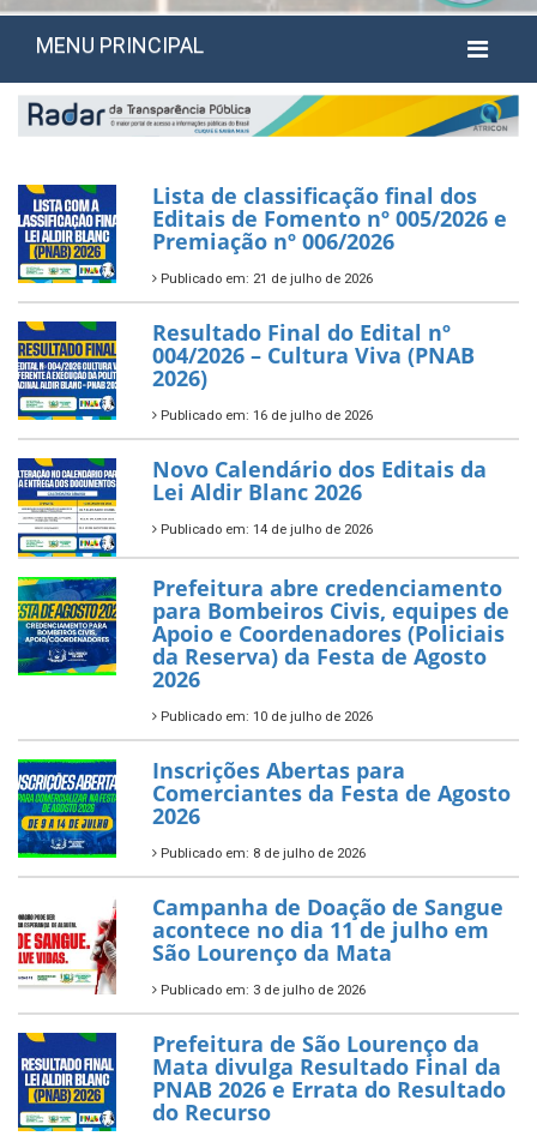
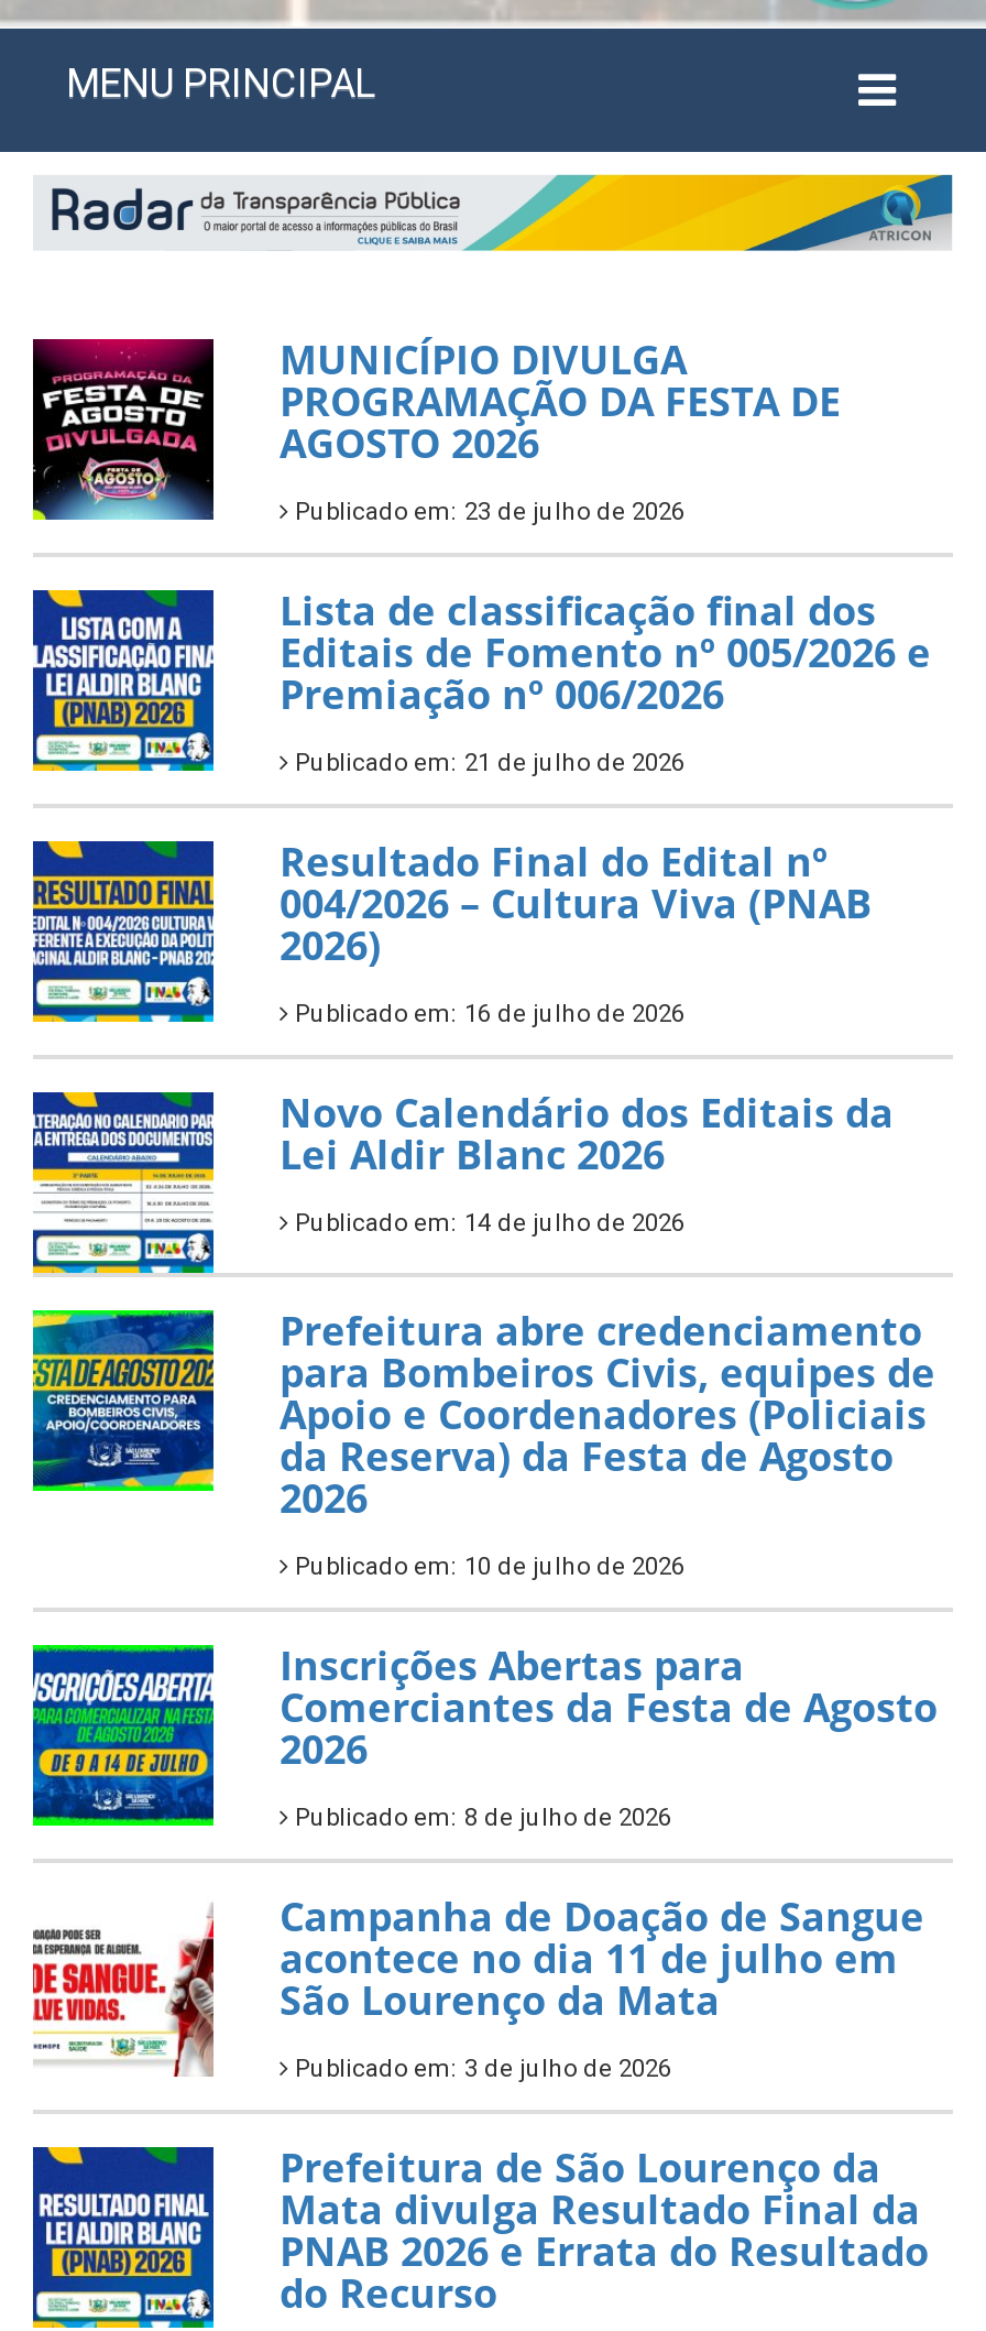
+ [image]
+ MUNICÍPIO DIVULGA
+ PROGRAMAÇÃO DA FESTA DE
+ AGOSTO 2026
+ Publicado em: 23 de julho de 2026
